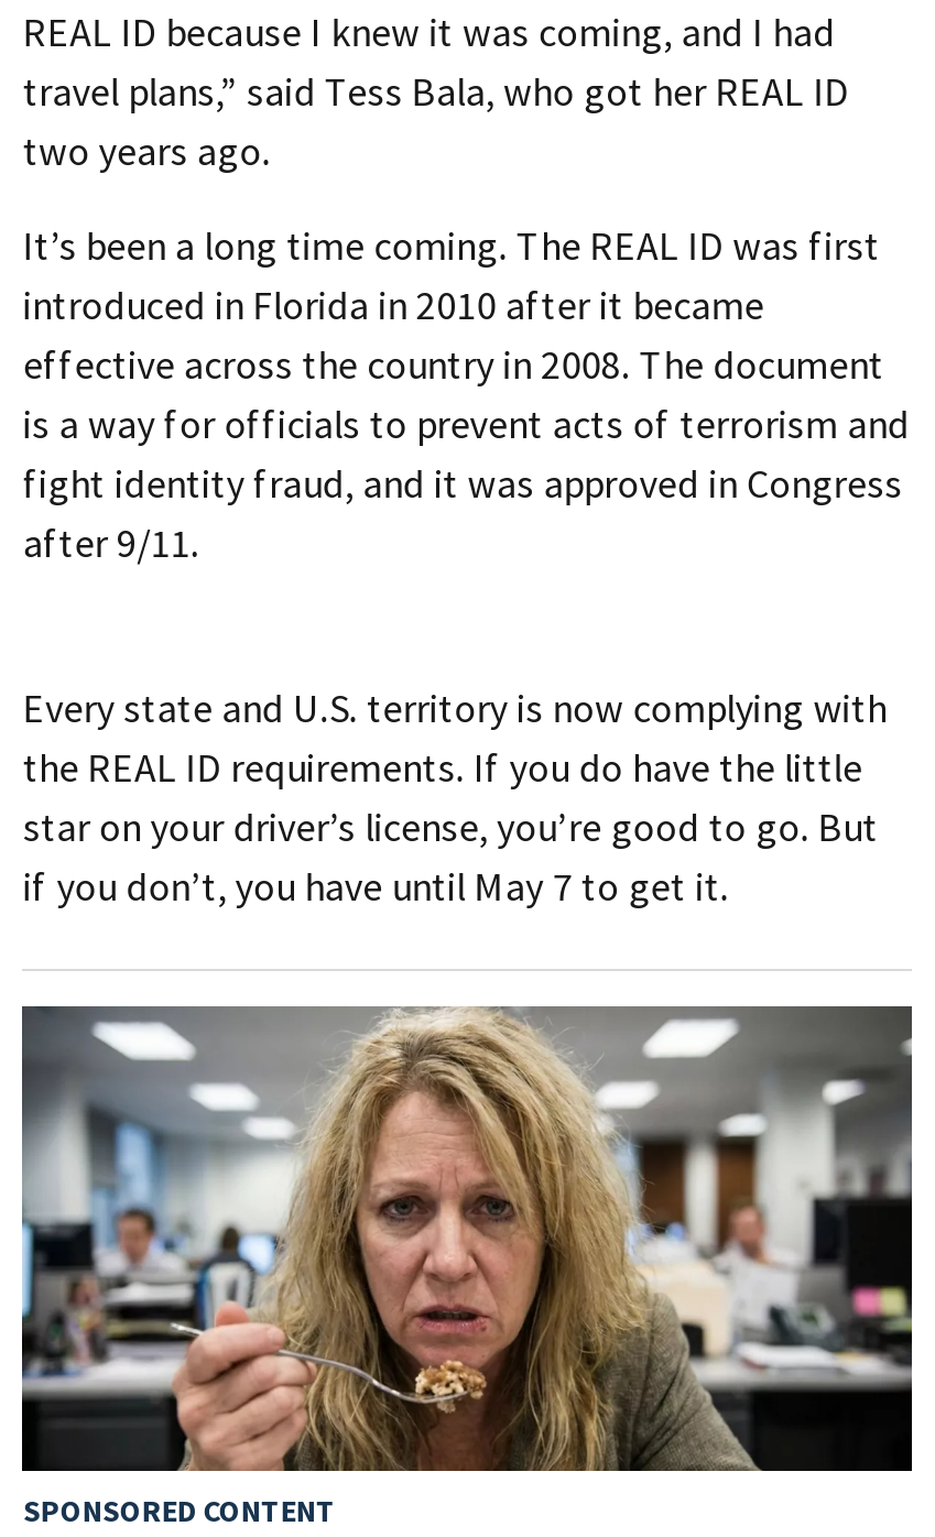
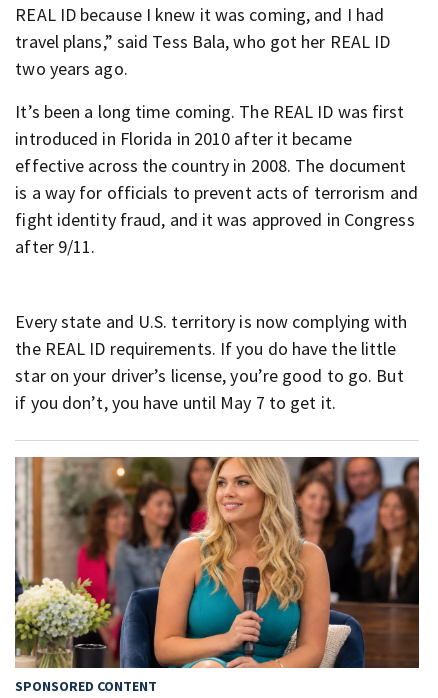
- [image]
+ [image]
